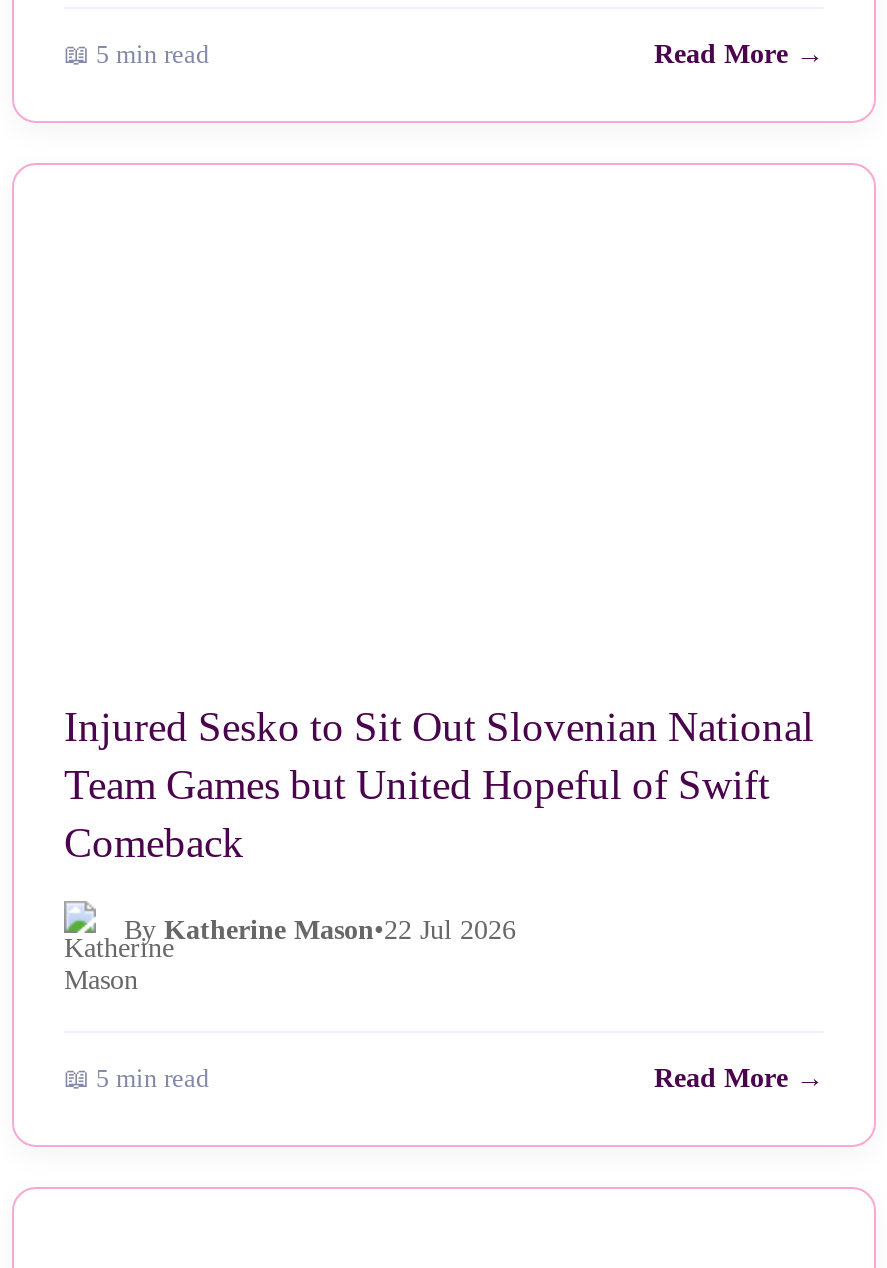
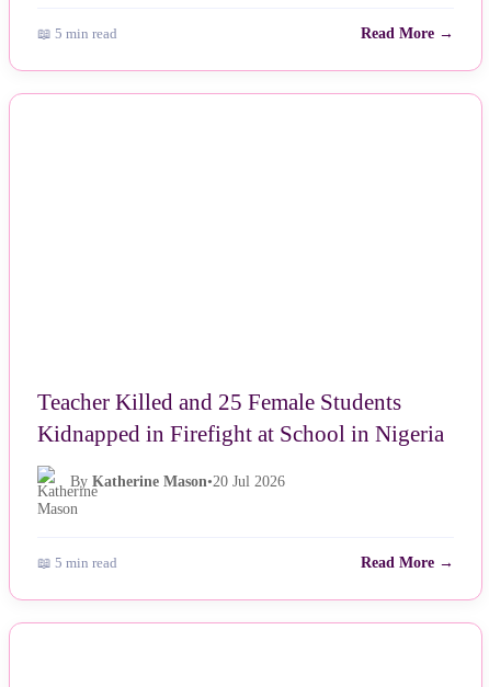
- Injured Sesko to Sit Out Slovenian National
- Team Games but United Hopeful of Swift
- Comeback
+ Teacher Killed and 25 Female Students
+ Kidnapped in Firefight at School in Nigeria

- By Katherine Mason•22 Jul 2026
+ By Katherine Mason•20 Jul 2026
